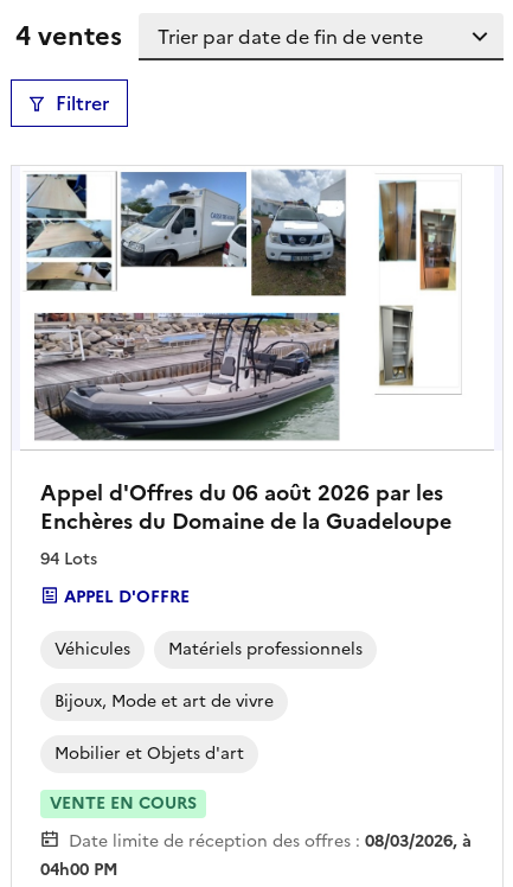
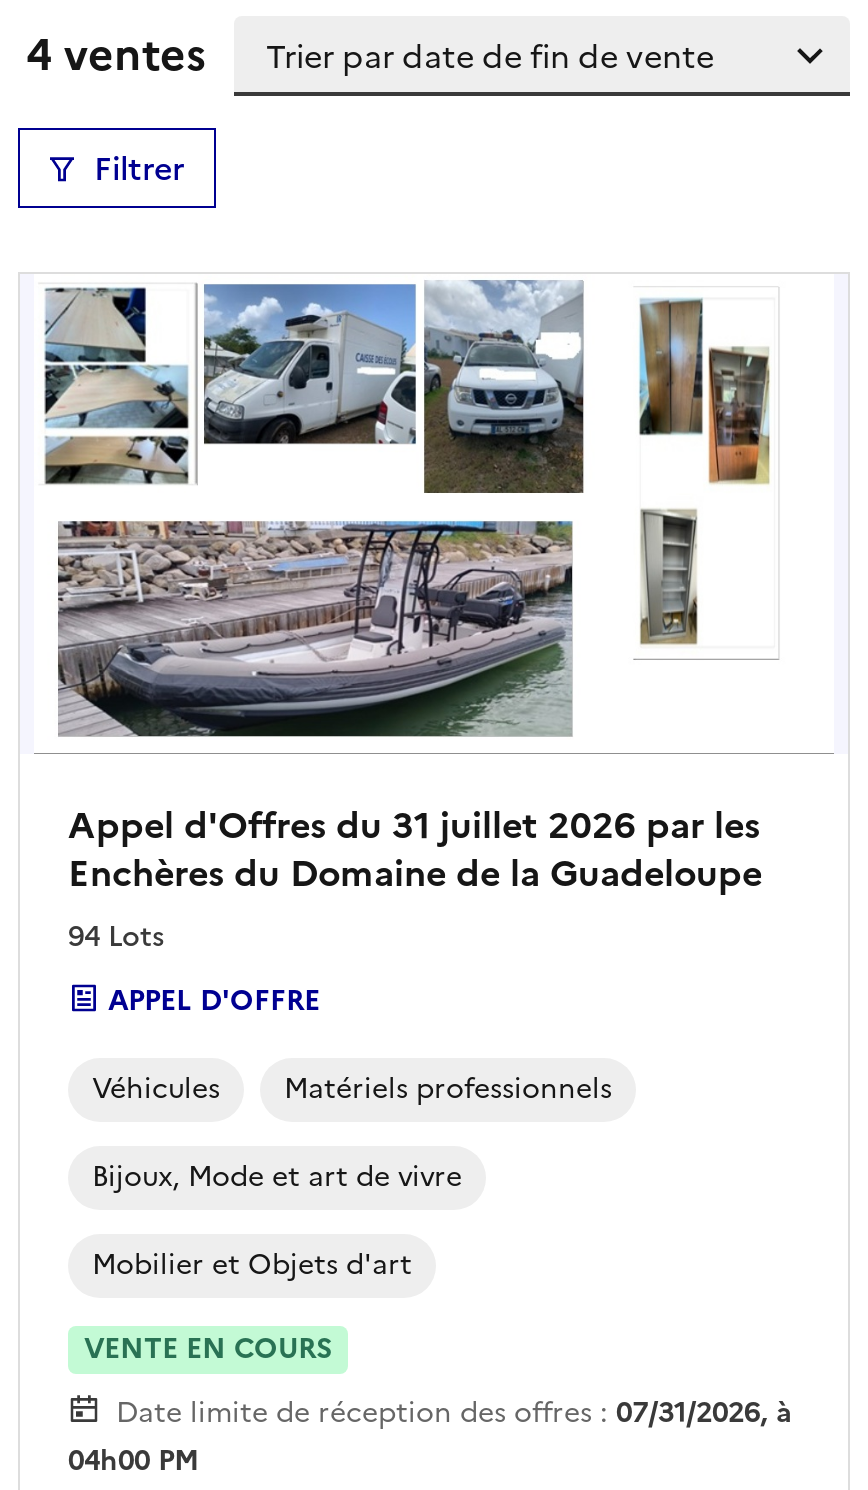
- Appel d'Offres du 06 août 2026 par les
+ Appel d'Offres du 31 juillet 2026 par les

- Date limite de réception des offres : 08/03/2026, à
+ Date limite de réception des offres : 07/31/2026, à
